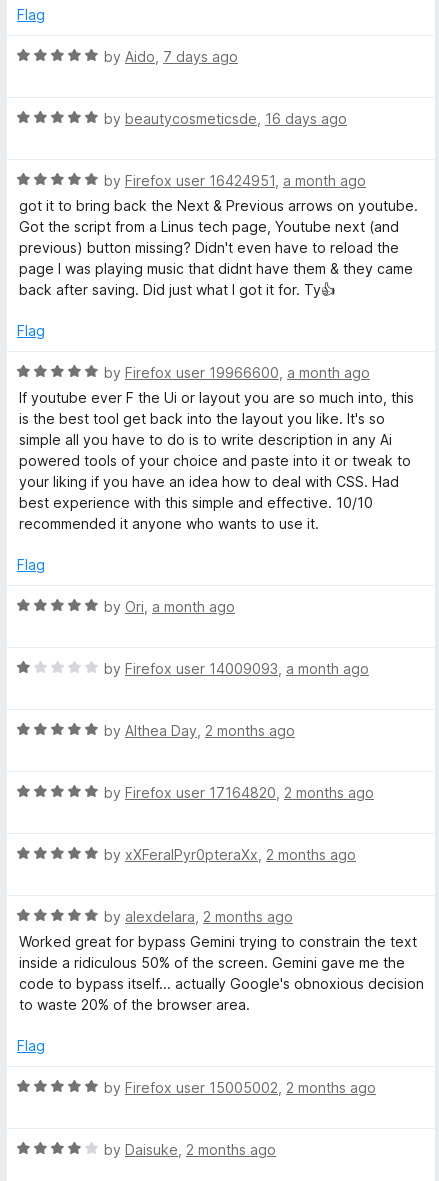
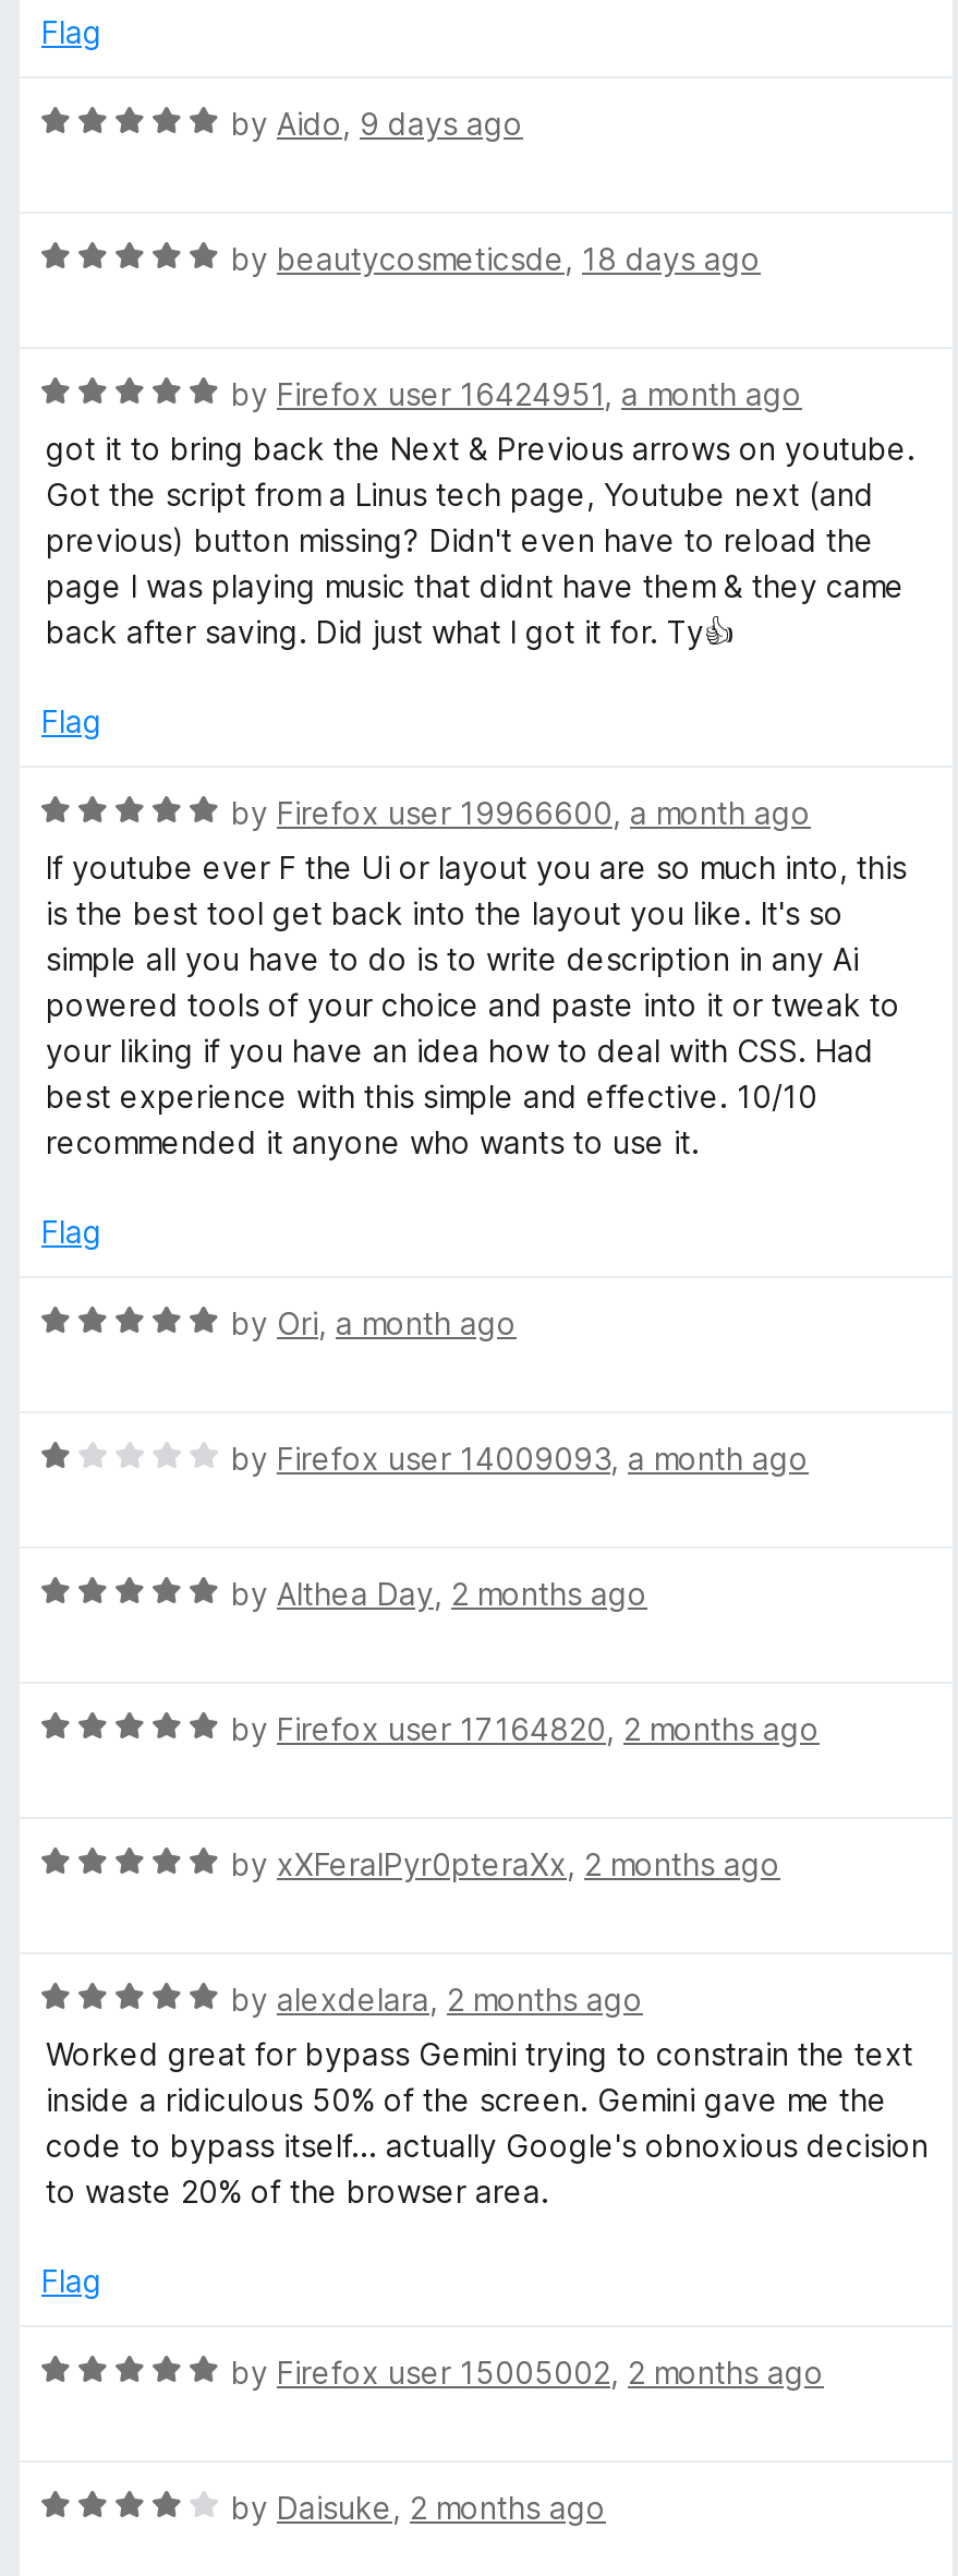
- by Aido, 7 days ago
+ by Aido, 9 days ago

- by beautycosmeticsde, 16 days ago
+ by beautycosmeticsde, 18 days ago
